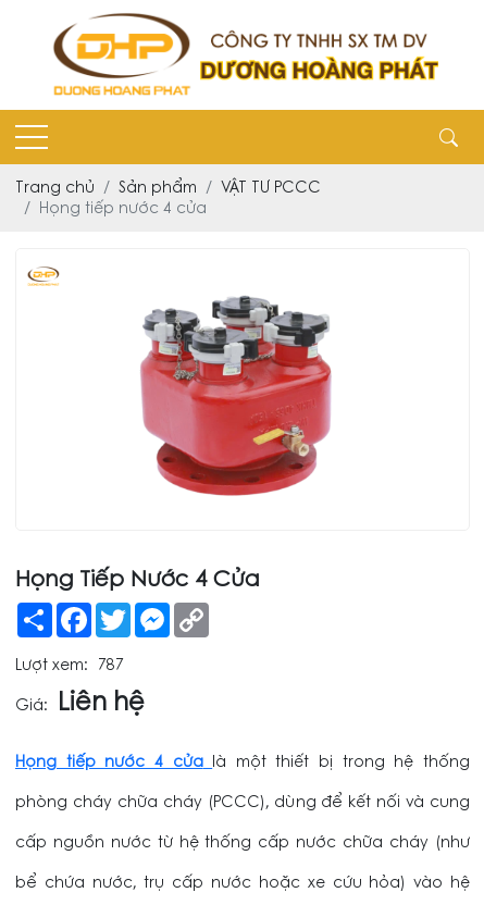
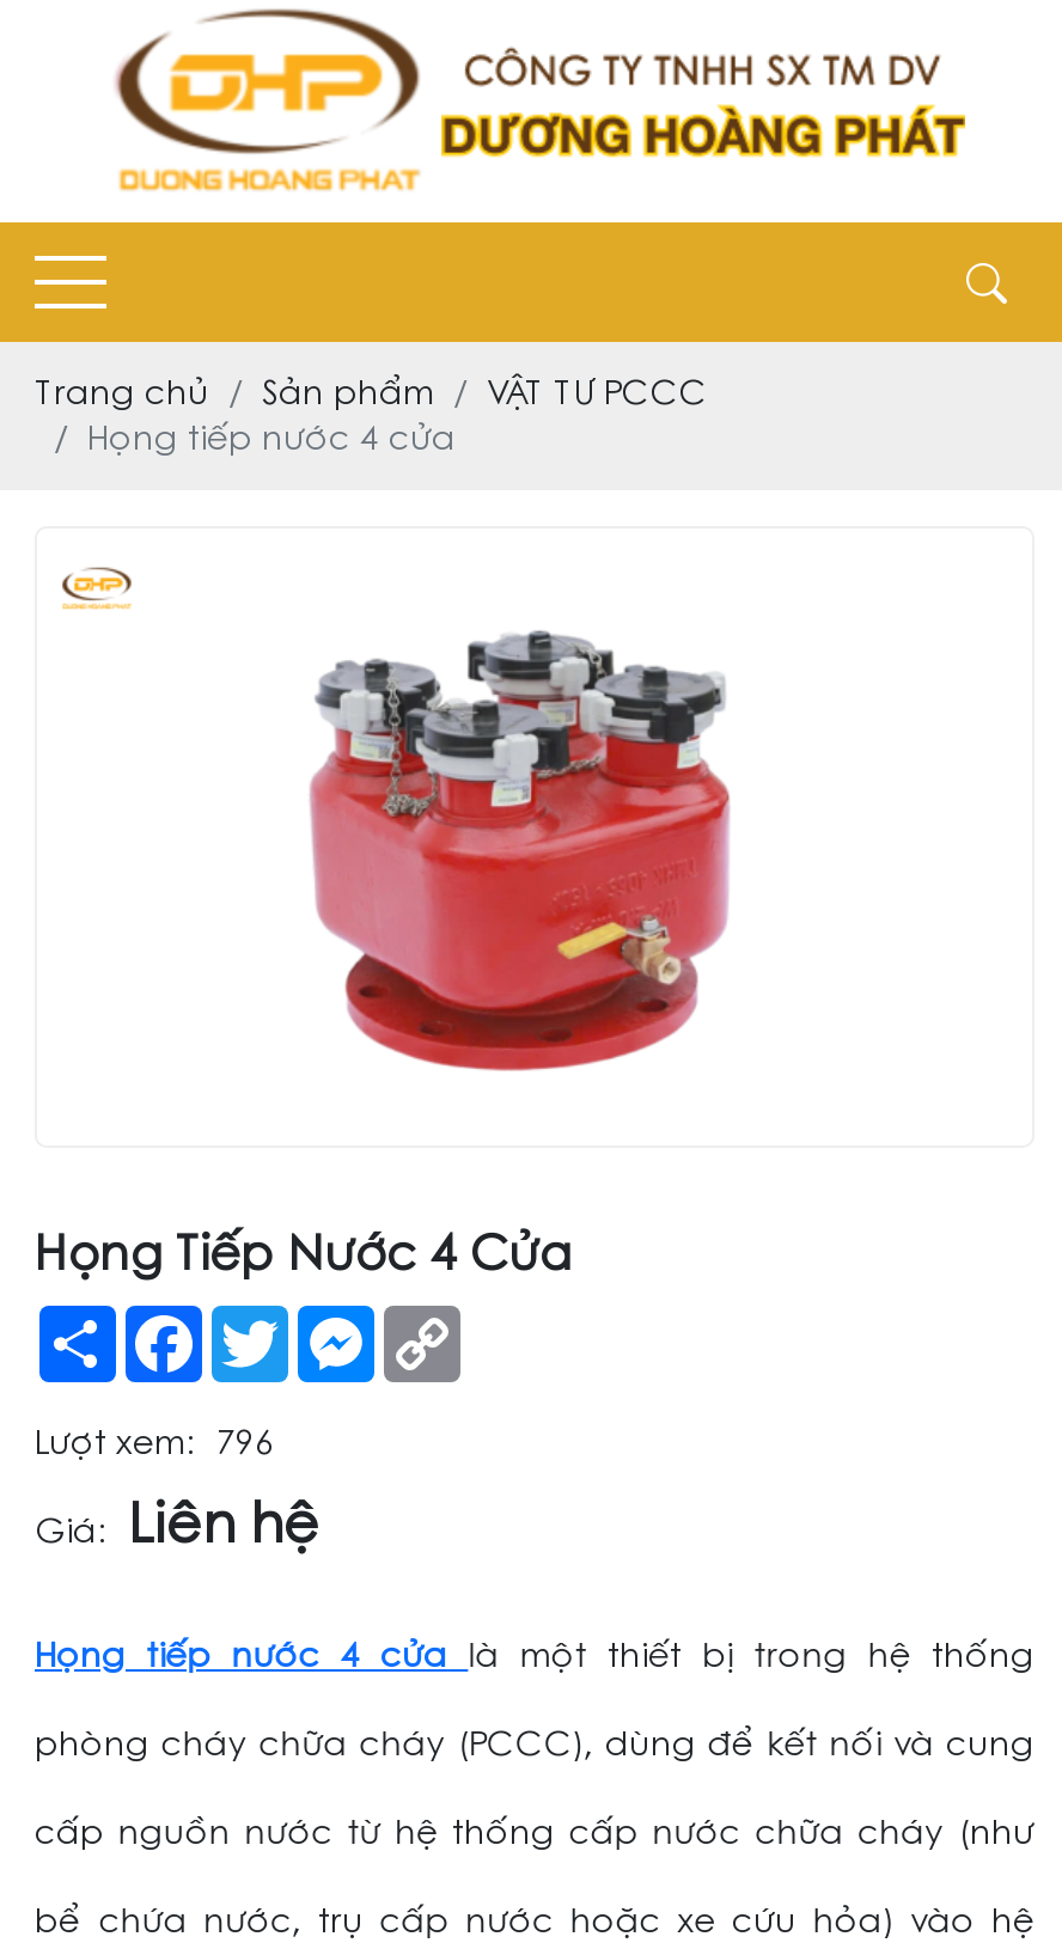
- Lượt xem: 787
+ Lượt xem: 796
